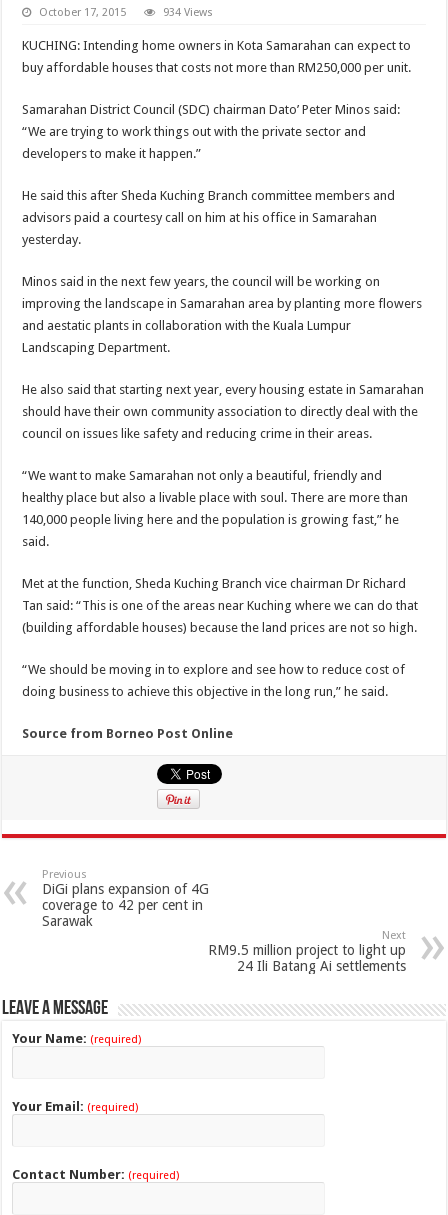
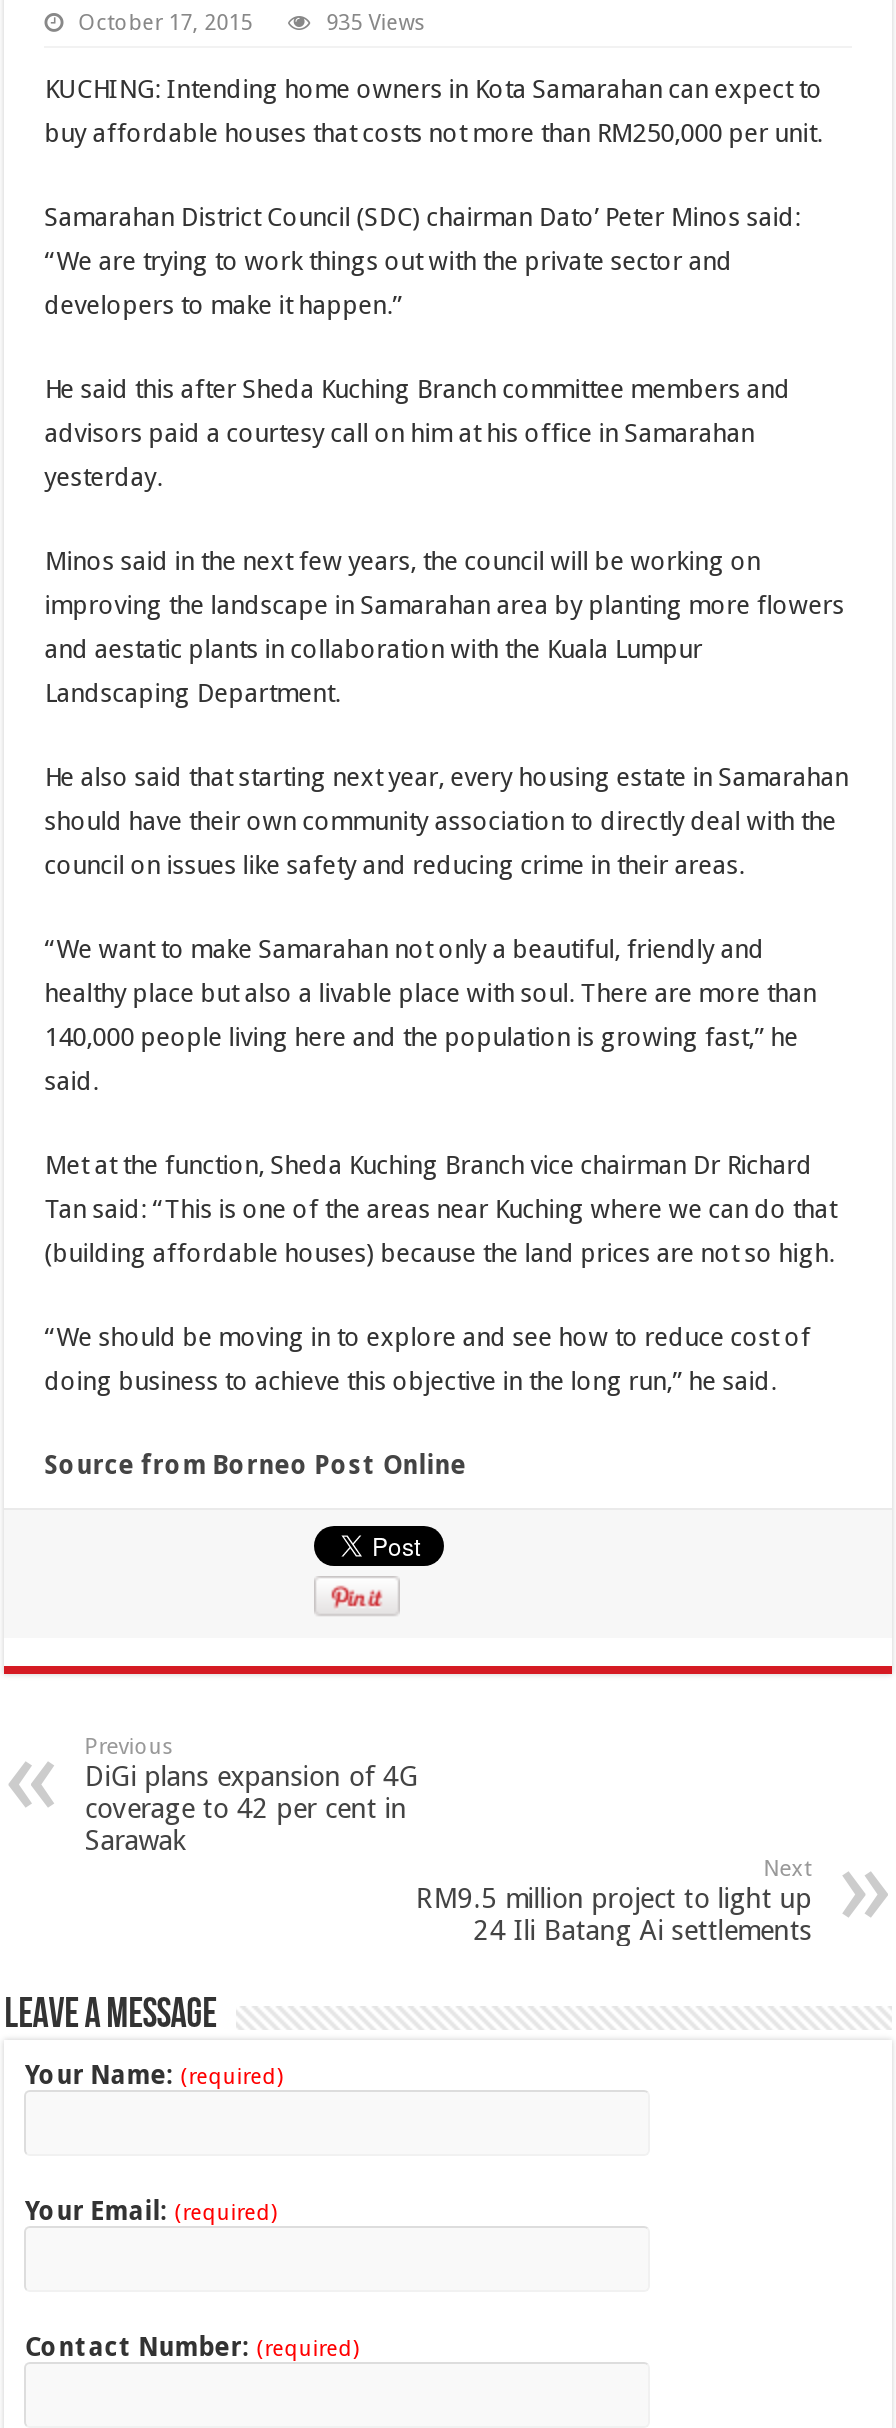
- 934 Views
+ 935 Views
